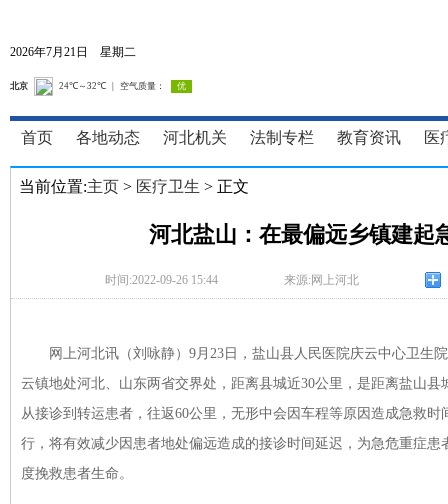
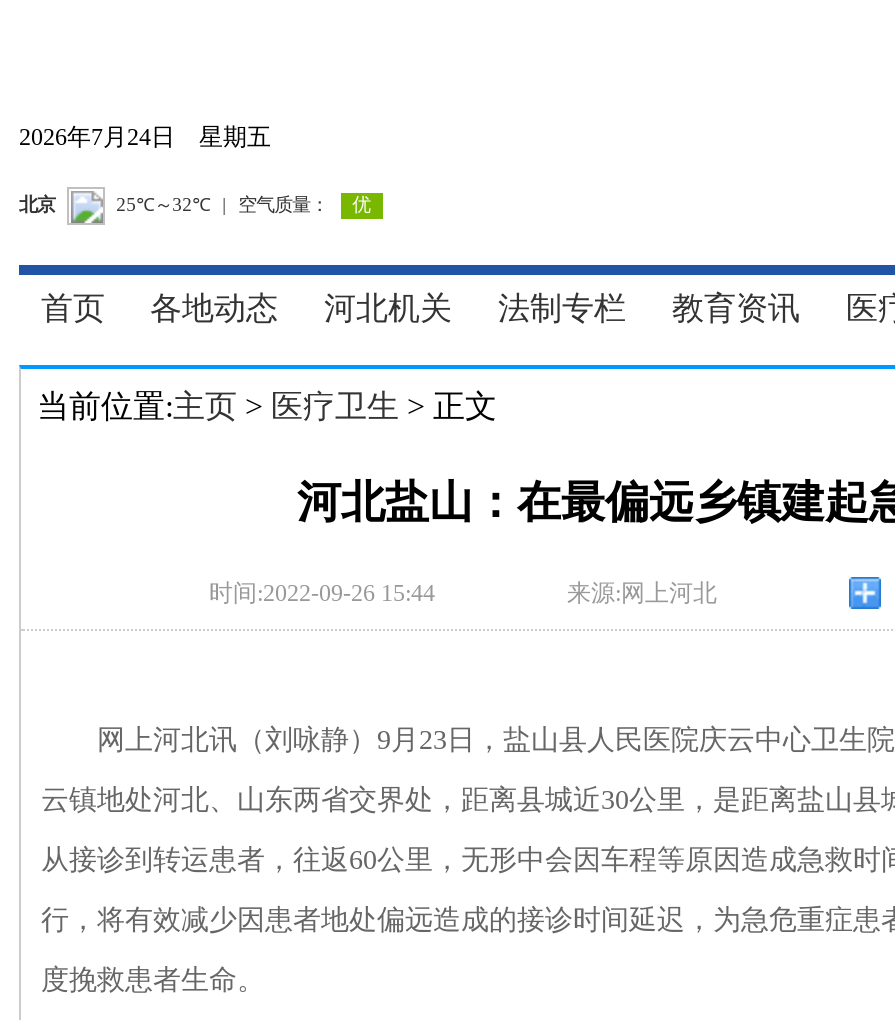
- 2026年7月21日 星期二
+ 2026年7月24日 星期五
